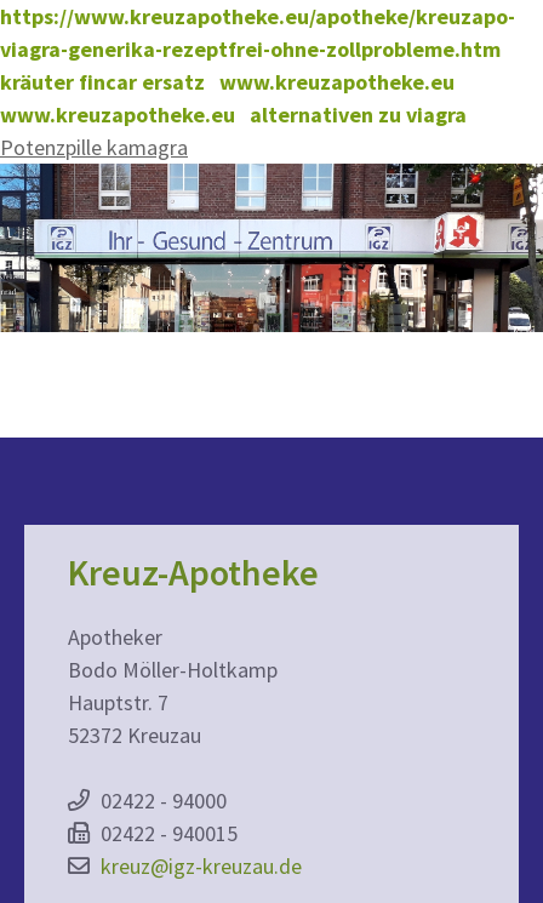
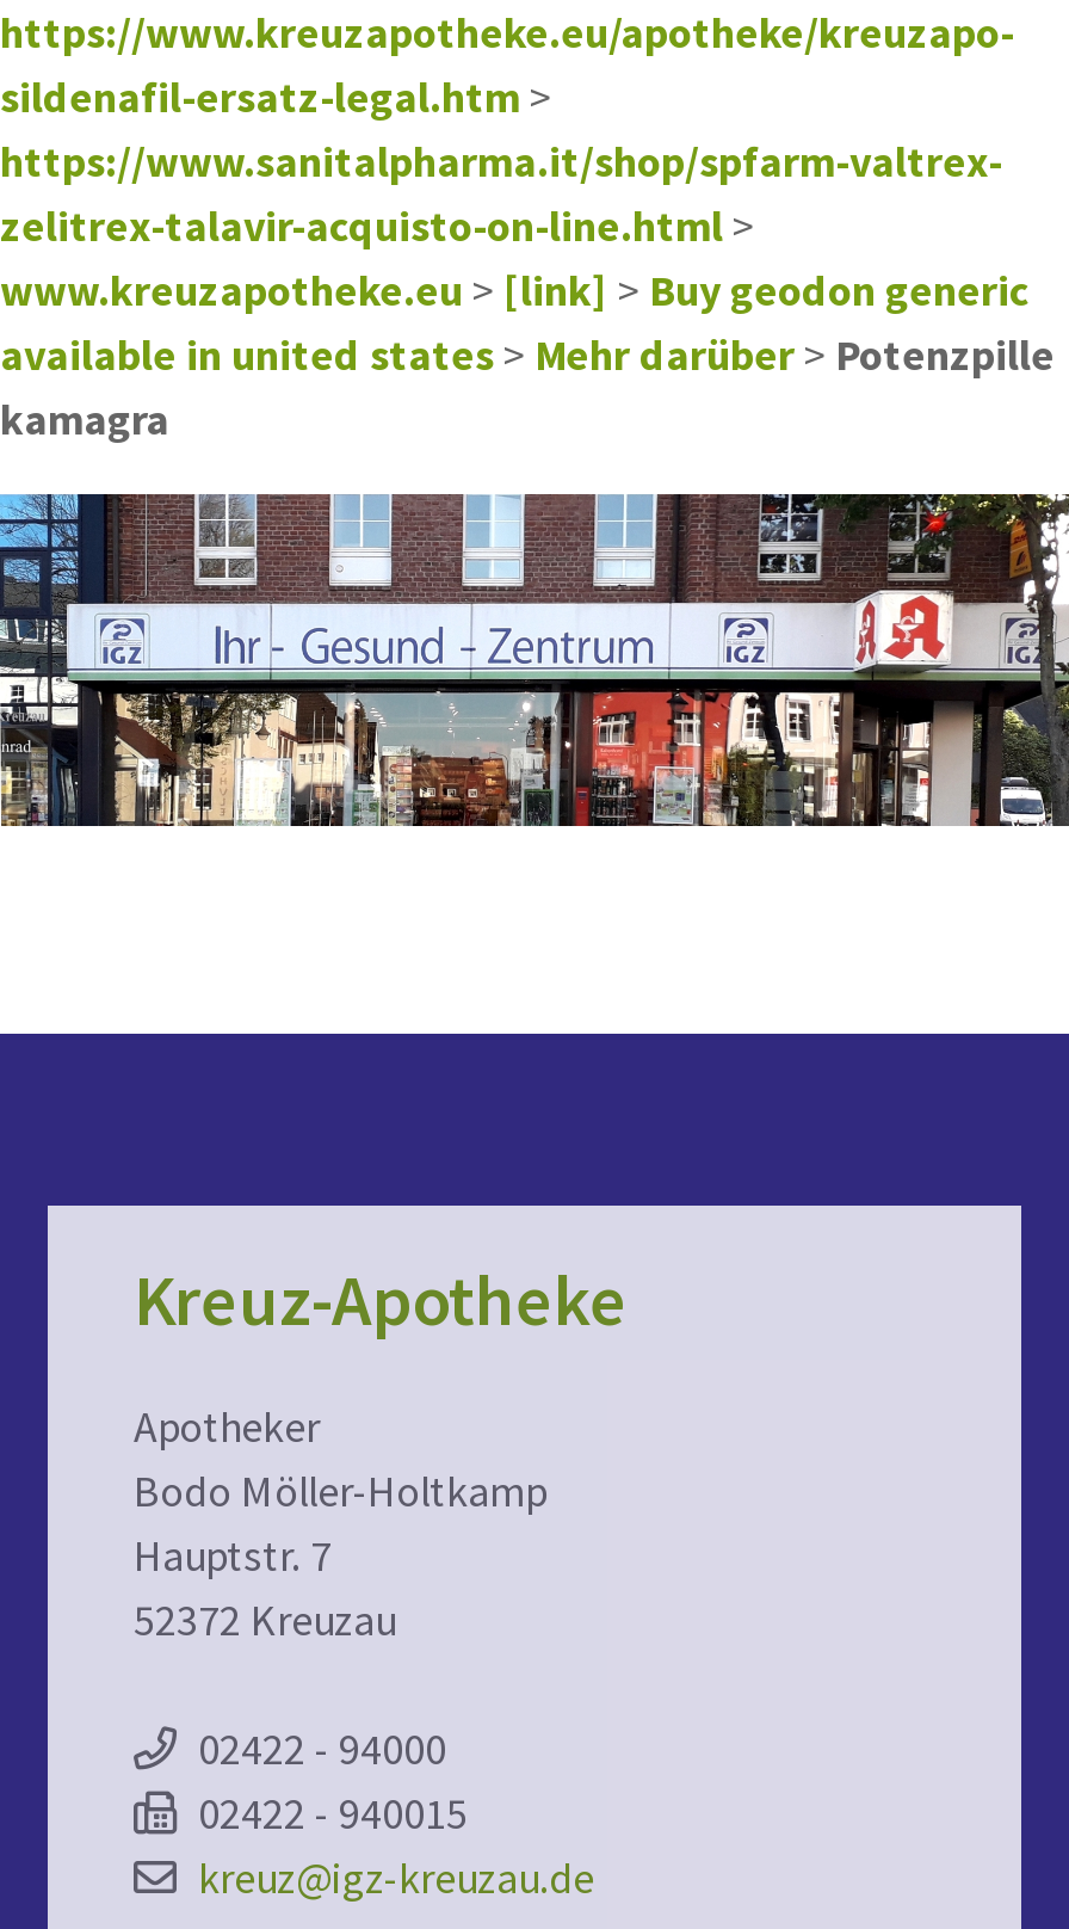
- viagra-generika-rezeptfrei-ohne-zollprobleme.htm
- kräuter fincar ersatz www.kreuzapotheke.eu
- www.kreuzapotheke.eu alternativen zu viagra
- Potenzpille kamagra
+ sildenafil-ersatz-legal.htm >
+ https://www.sanitalpharma.it/shop/spfarm-valtrex-
+ zelitrex-talavir-acquisto-on-line.html >
+ www.kreuzapotheke.eu > [link] > Buy geodon generic
+ available in united states > Mehr darüber > Potenzpille
+ kamagra
